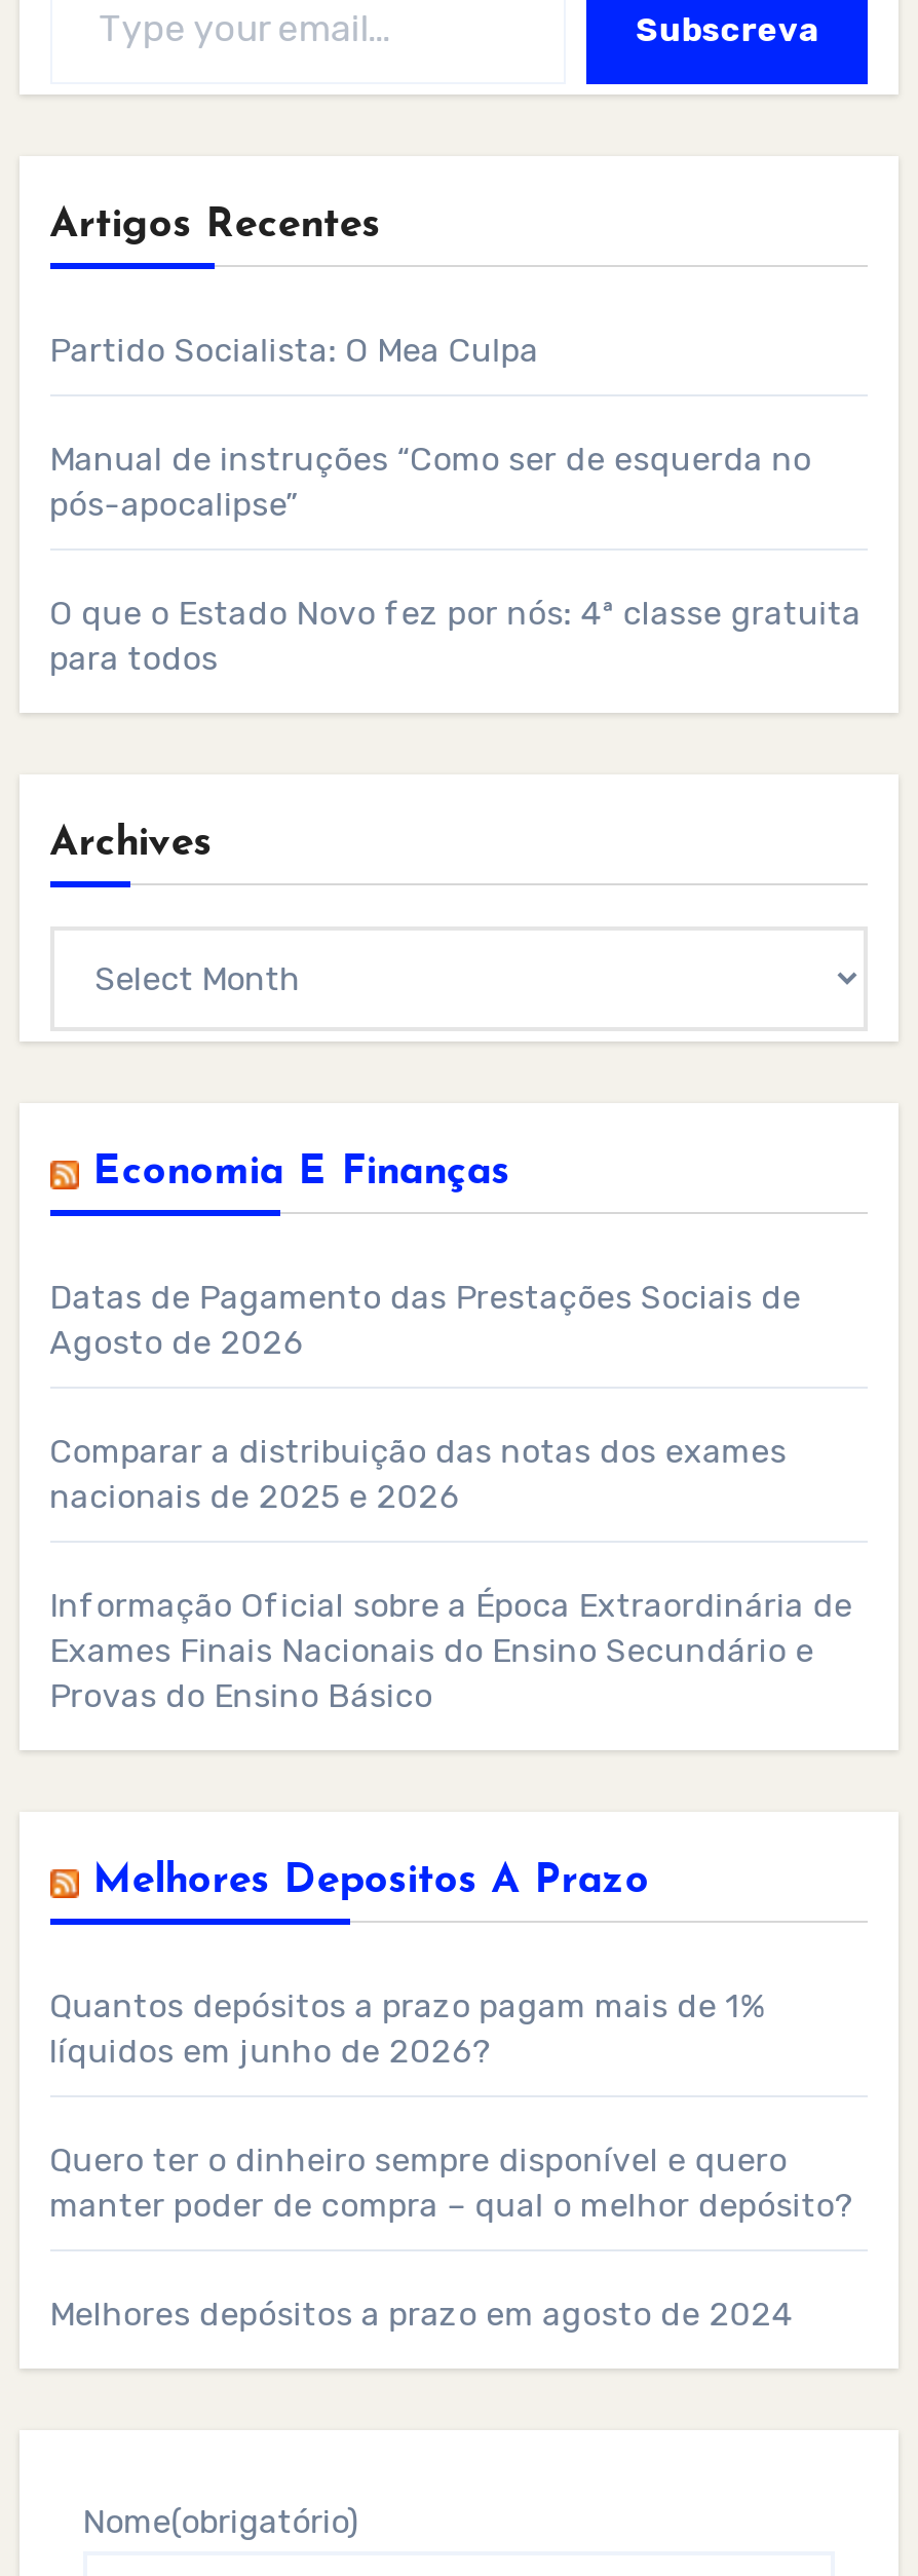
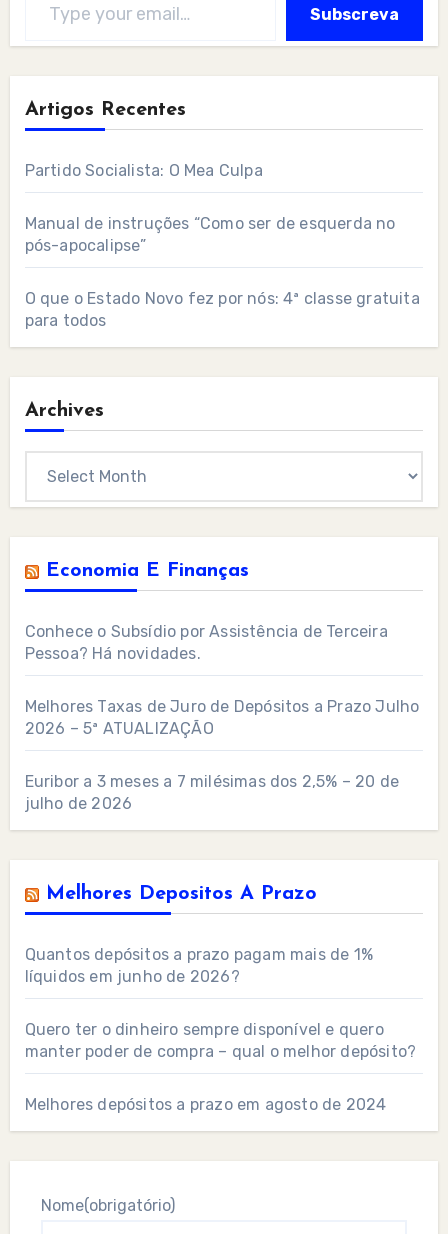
- Datas de Pagamento das Prestações Sociais de
- Agosto de 2026
+ Conhece o Subsídio por Assistência de Terceira
+ Pessoa? Há novidades.

- Comparar a distribuição das notas dos exames
- nacionais de 2025 e 2026
+ Melhores Taxas de Juro de Depósitos a Prazo Julho
+ 2026 – 5ª ATUALIZAÇÃO

- Informação Oficial sobre a Época Extraordinária de
- Exames Finais Nacionais do Ensino Secundário e
- Provas do Ensino Básico
+ Euribor a 3 meses a 7 milésimas dos 2,5% – 20 de
+ julho de 2026
